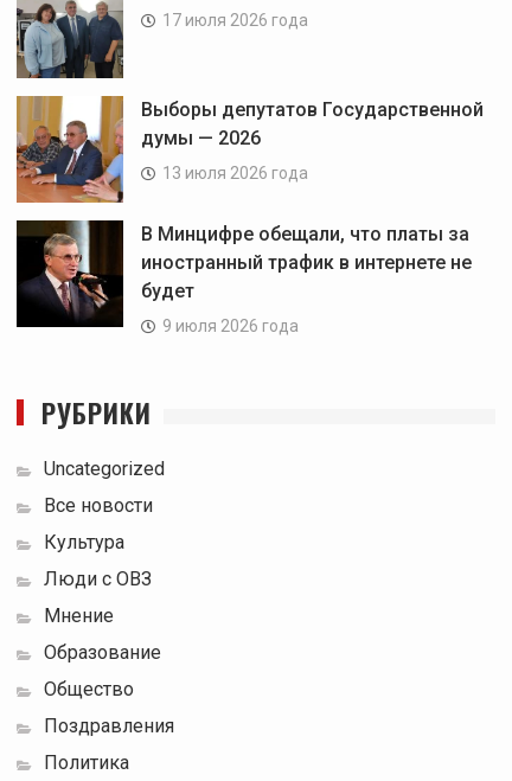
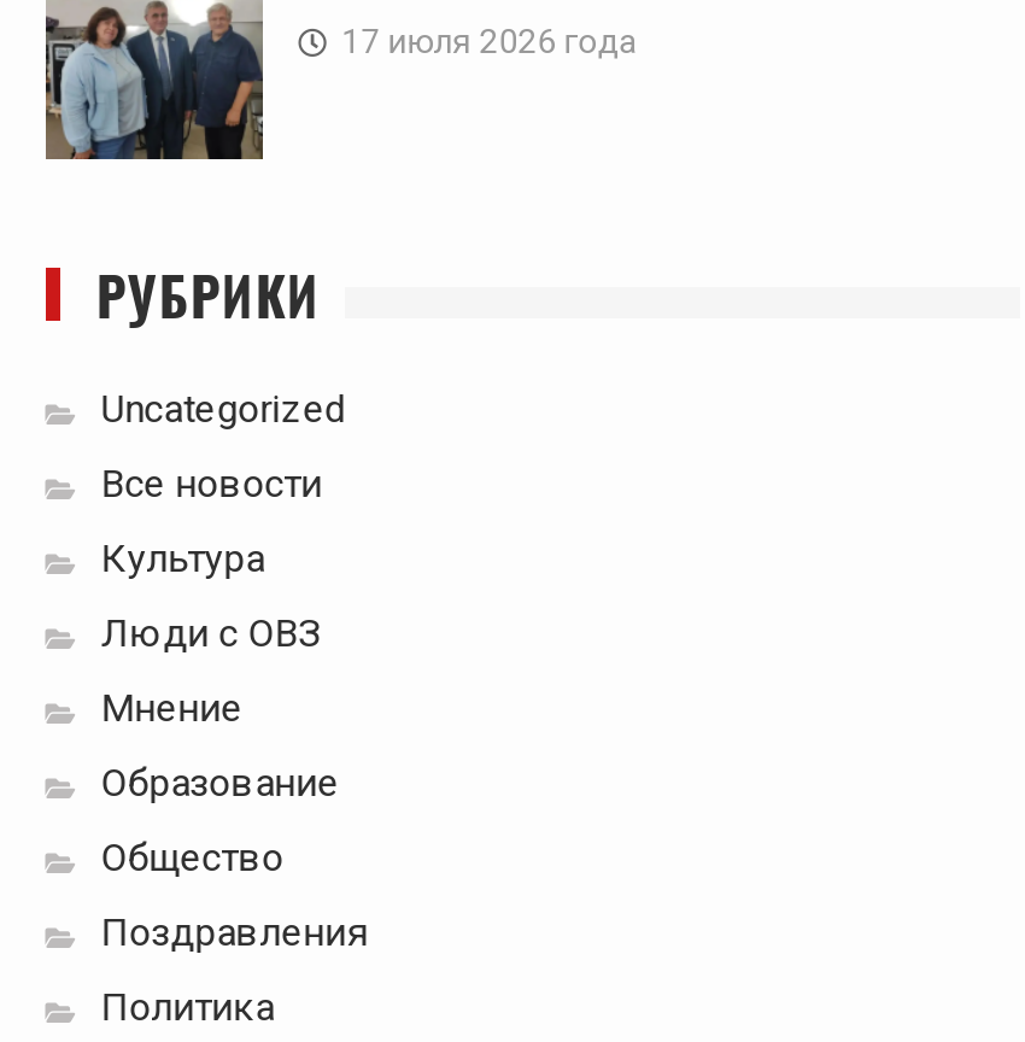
- [image]
- Выборы депутатов Государственной
- думы — 2026
- 13 июля 2026 года
- В Минцифре обещали, что платы за
- иностранный трафик в интернете не
- будет
- 9 июля 2026 года

- [image]
